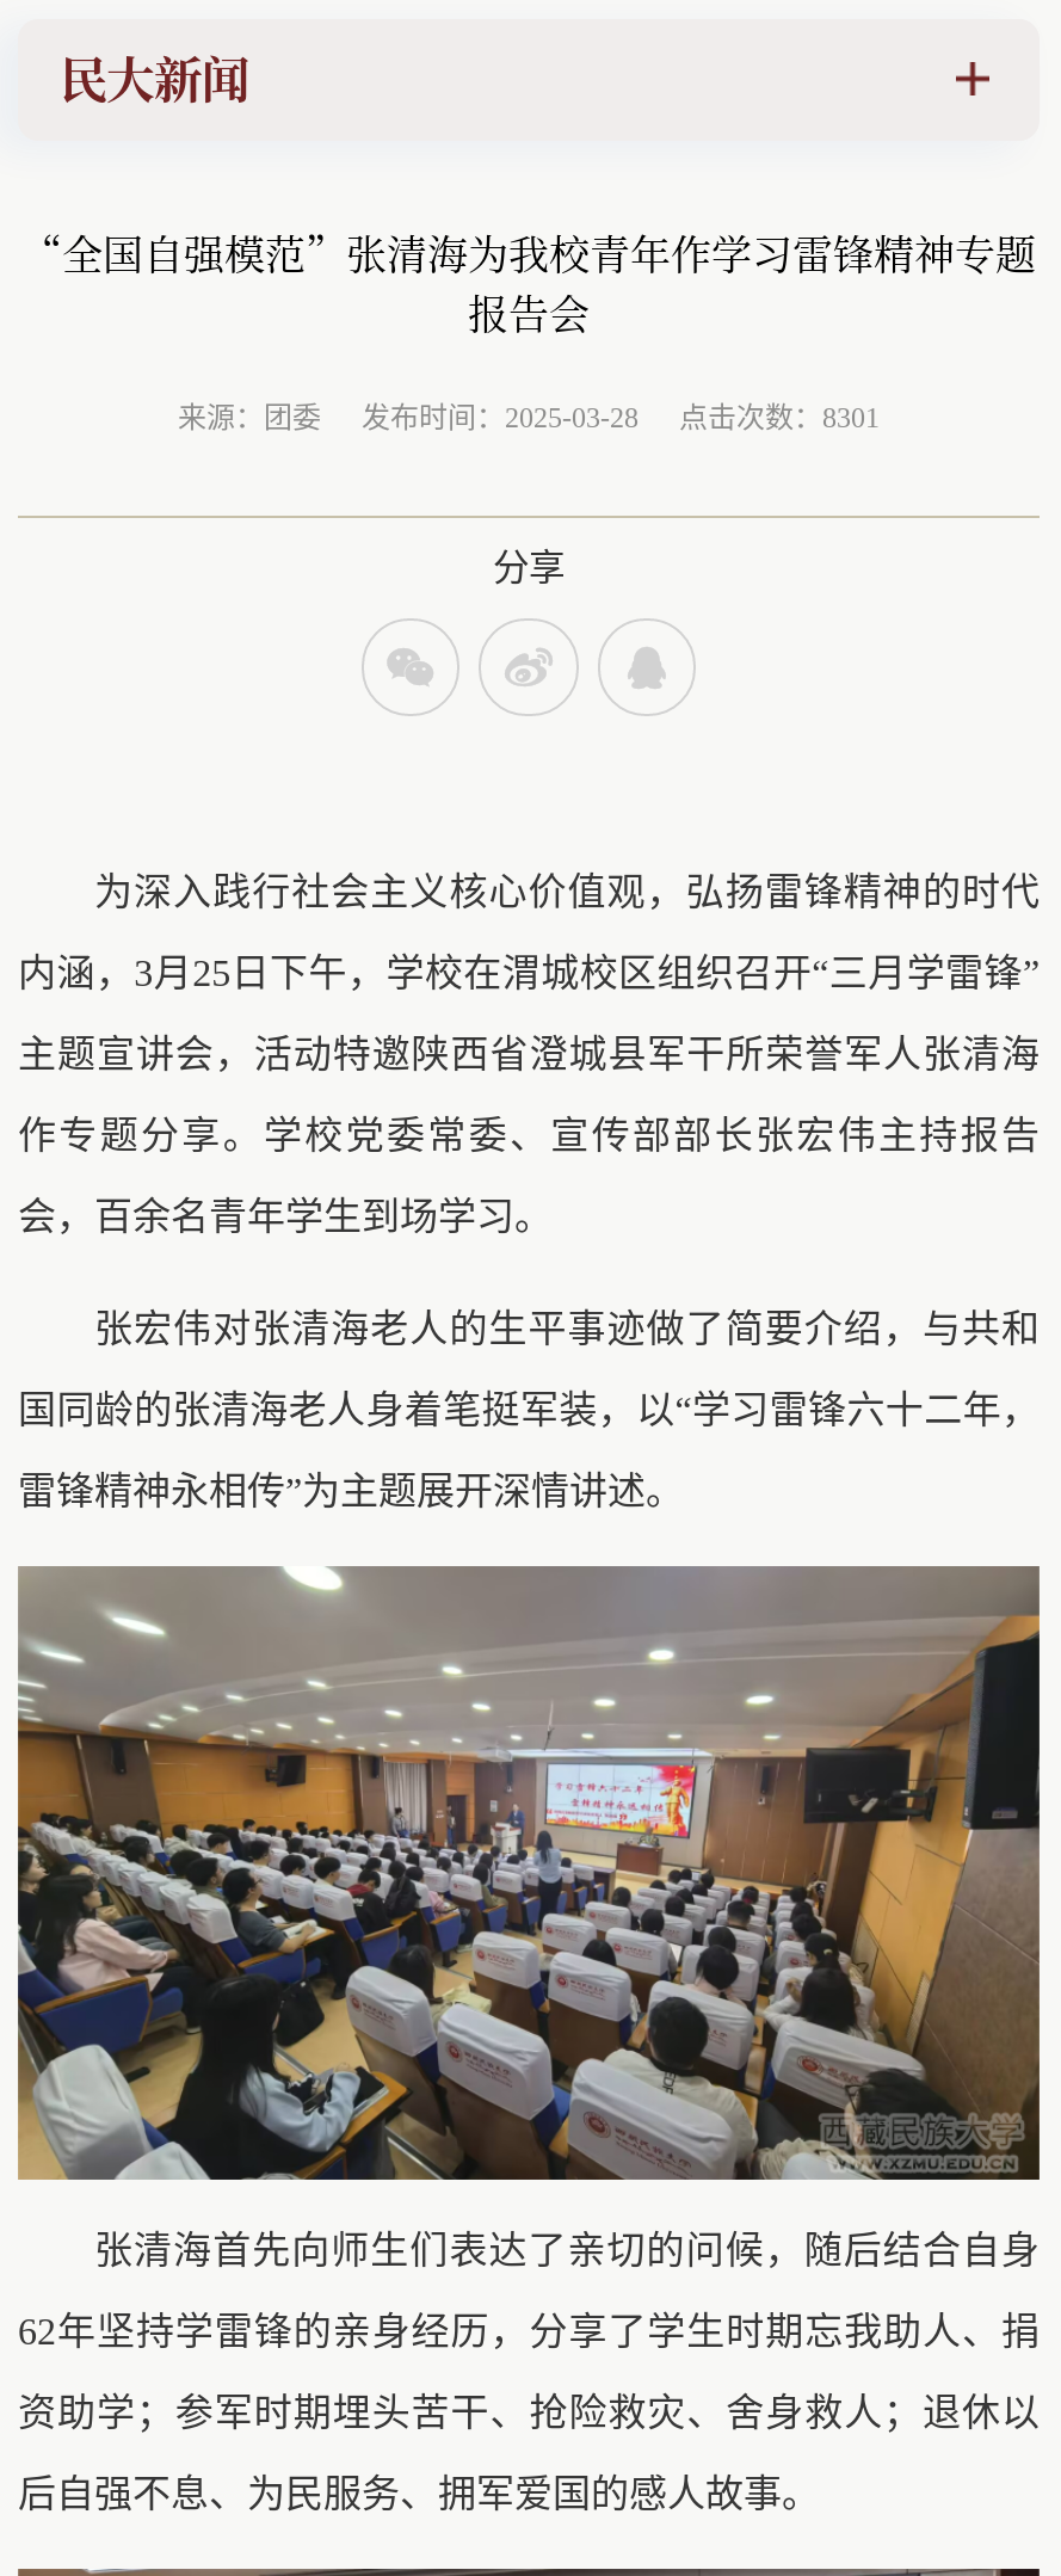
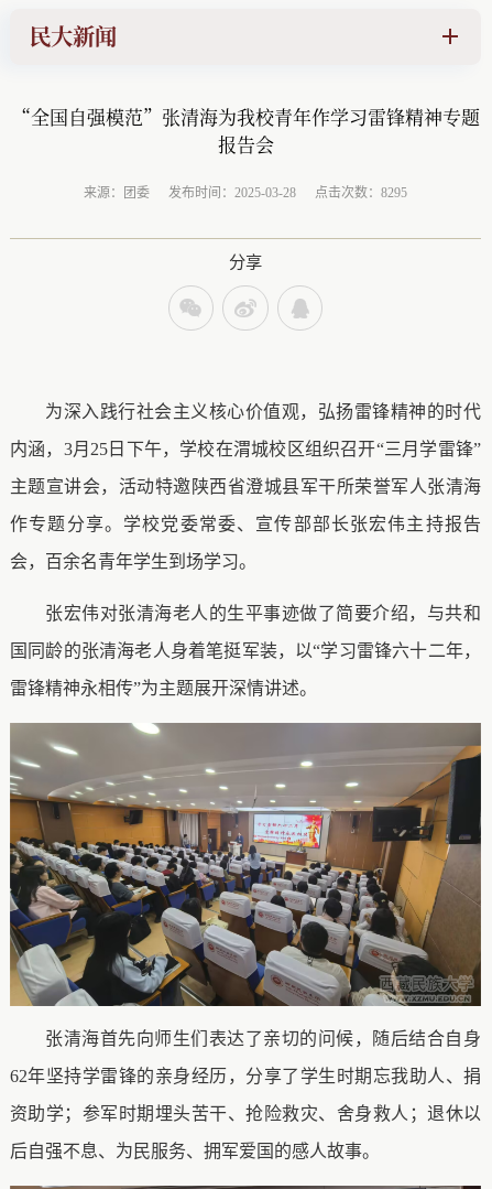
- 来源：团委 发布时间：2025-03-28 点击次数：8301
+ 来源：团委 发布时间：2025-03-28 点击次数：8295
